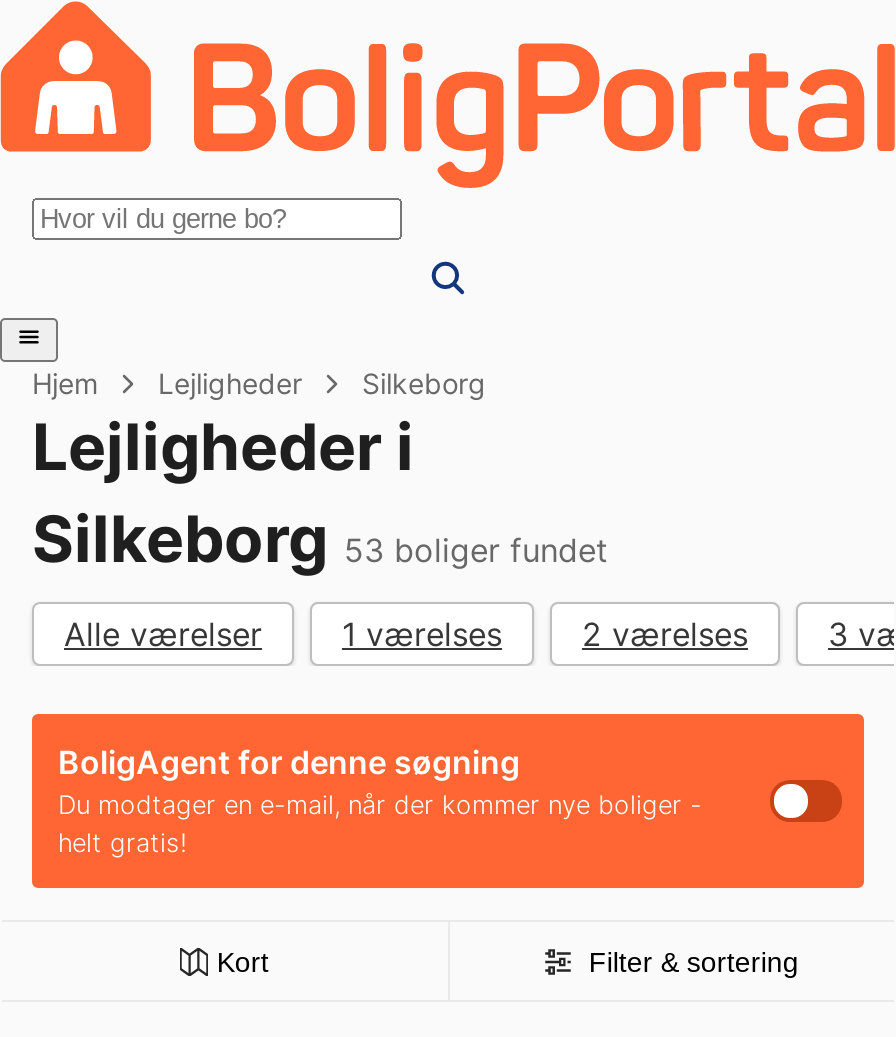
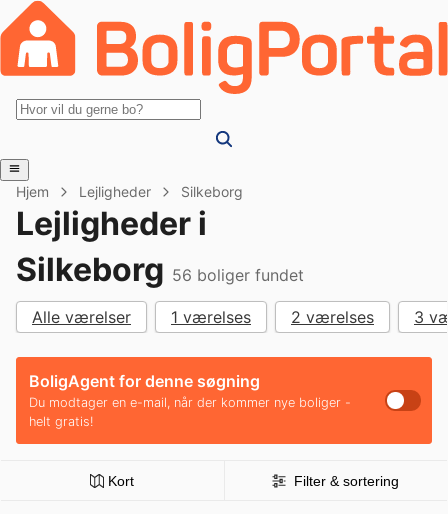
- Silkeborg 53 boliger fundet
+ Silkeborg 56 boliger fundet
